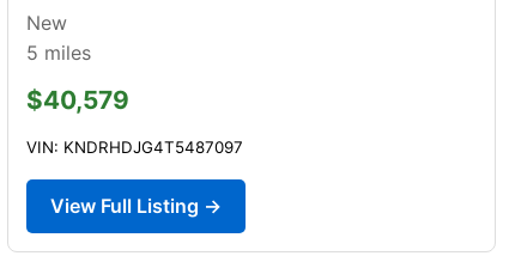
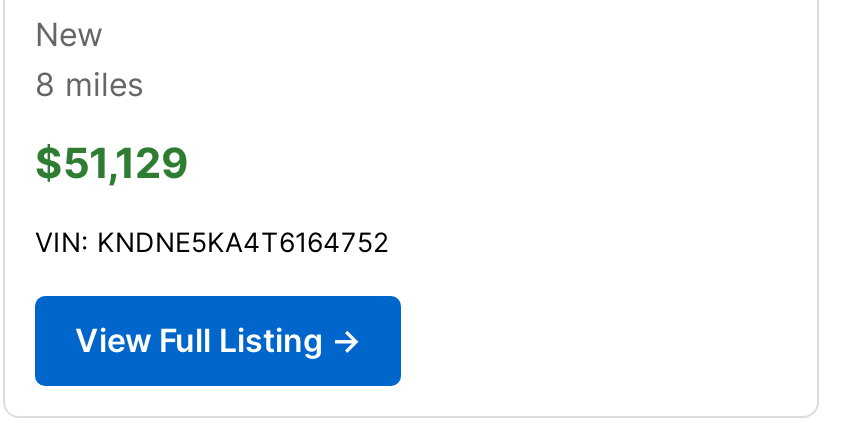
- 5 miles
+ 8 miles

- $40,579
+ $51,129

- VIN: KNDRHDJG4T5487097
+ VIN: KNDNE5KA4T6164752
